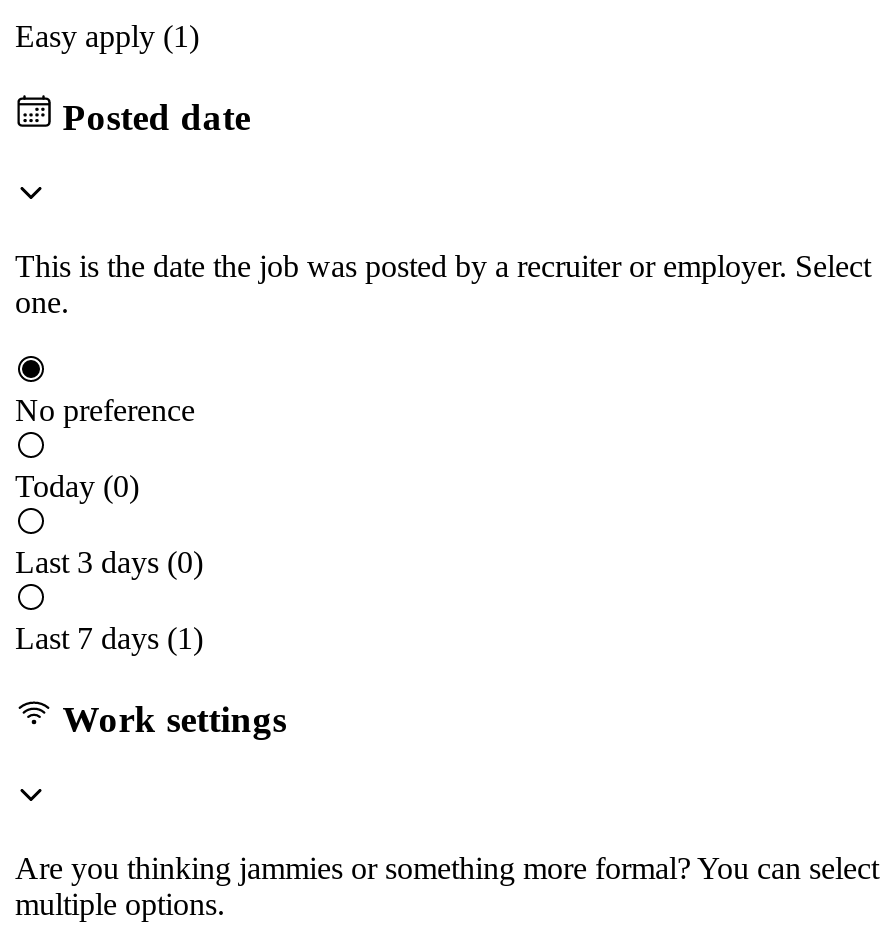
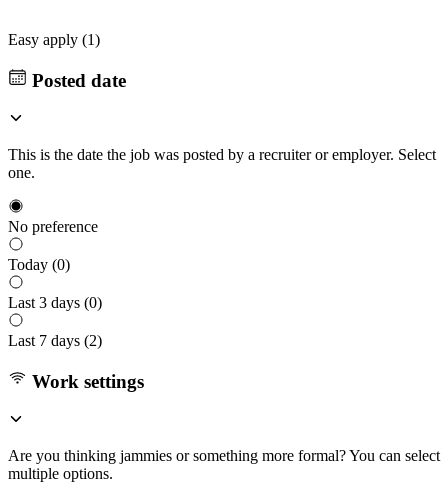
- Last 7 days (1)
+ Last 7 days (2)
